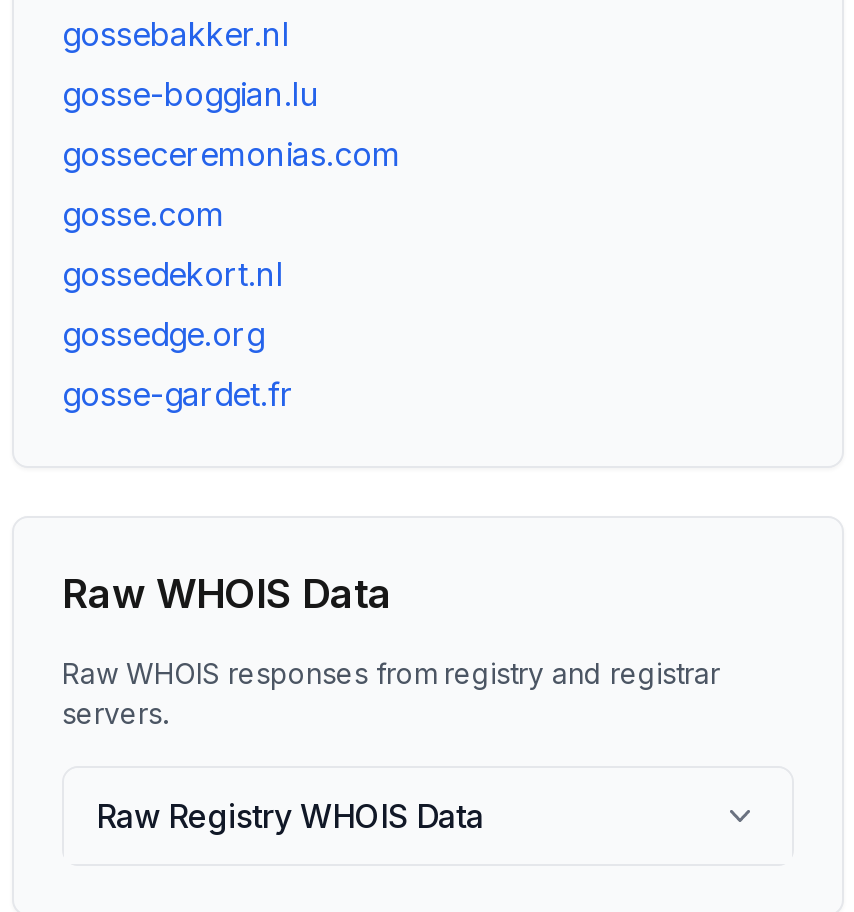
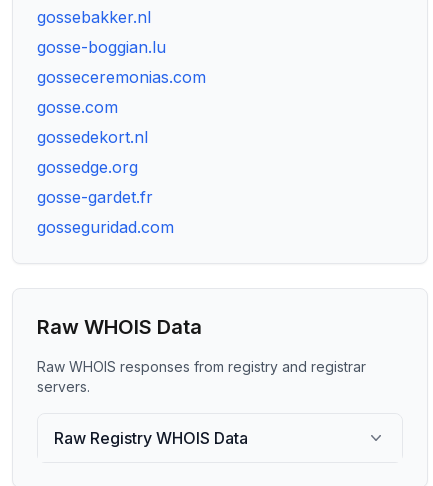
+ gosseguridad.com
